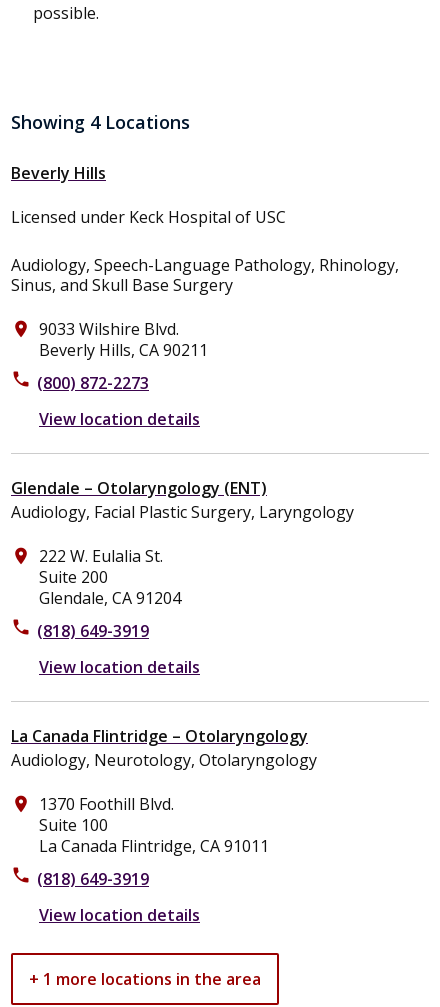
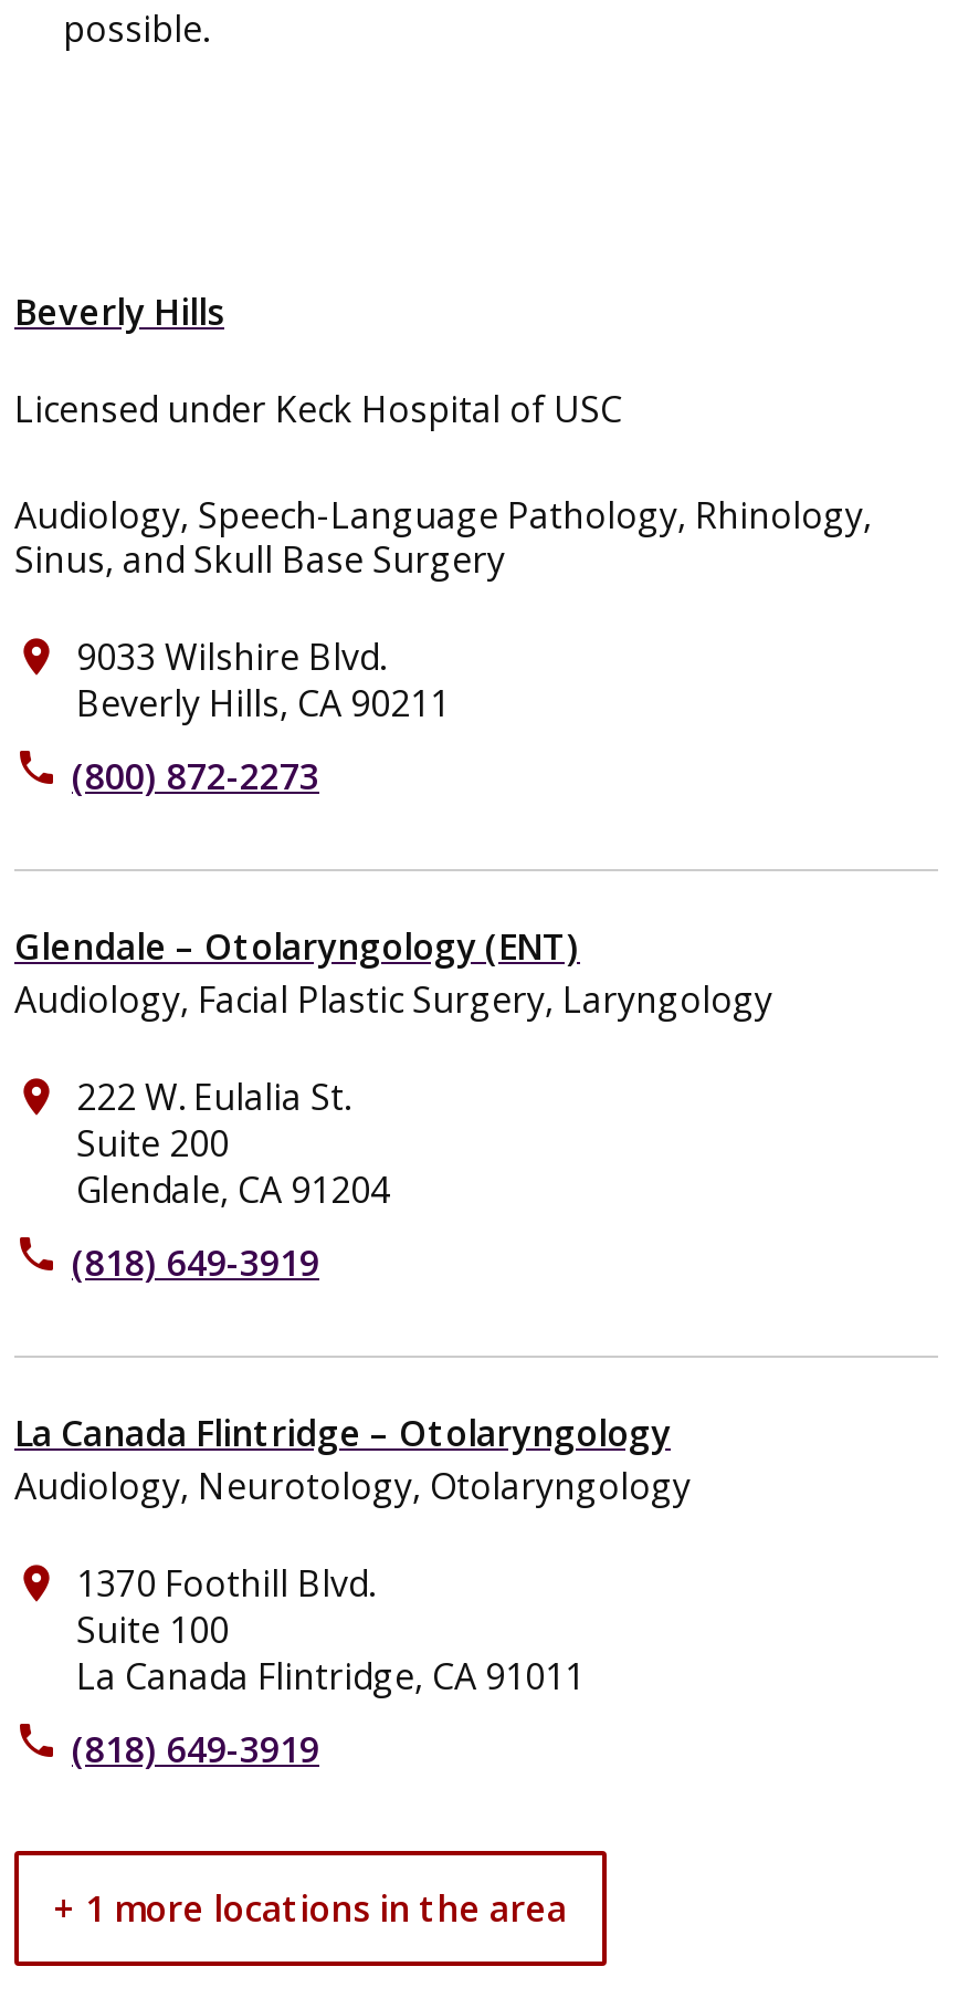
- Showing 4 Locations

- View location details

- View location details

- View location details
